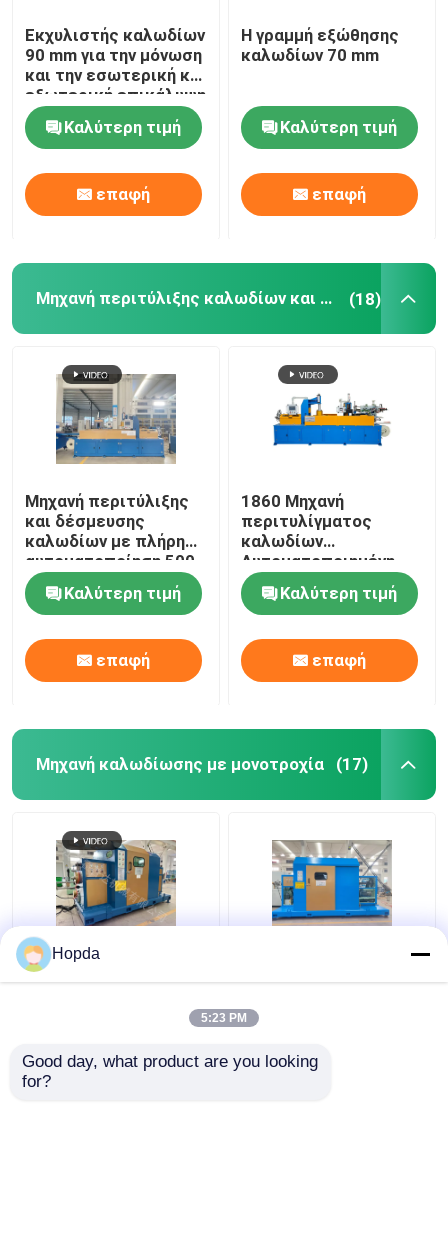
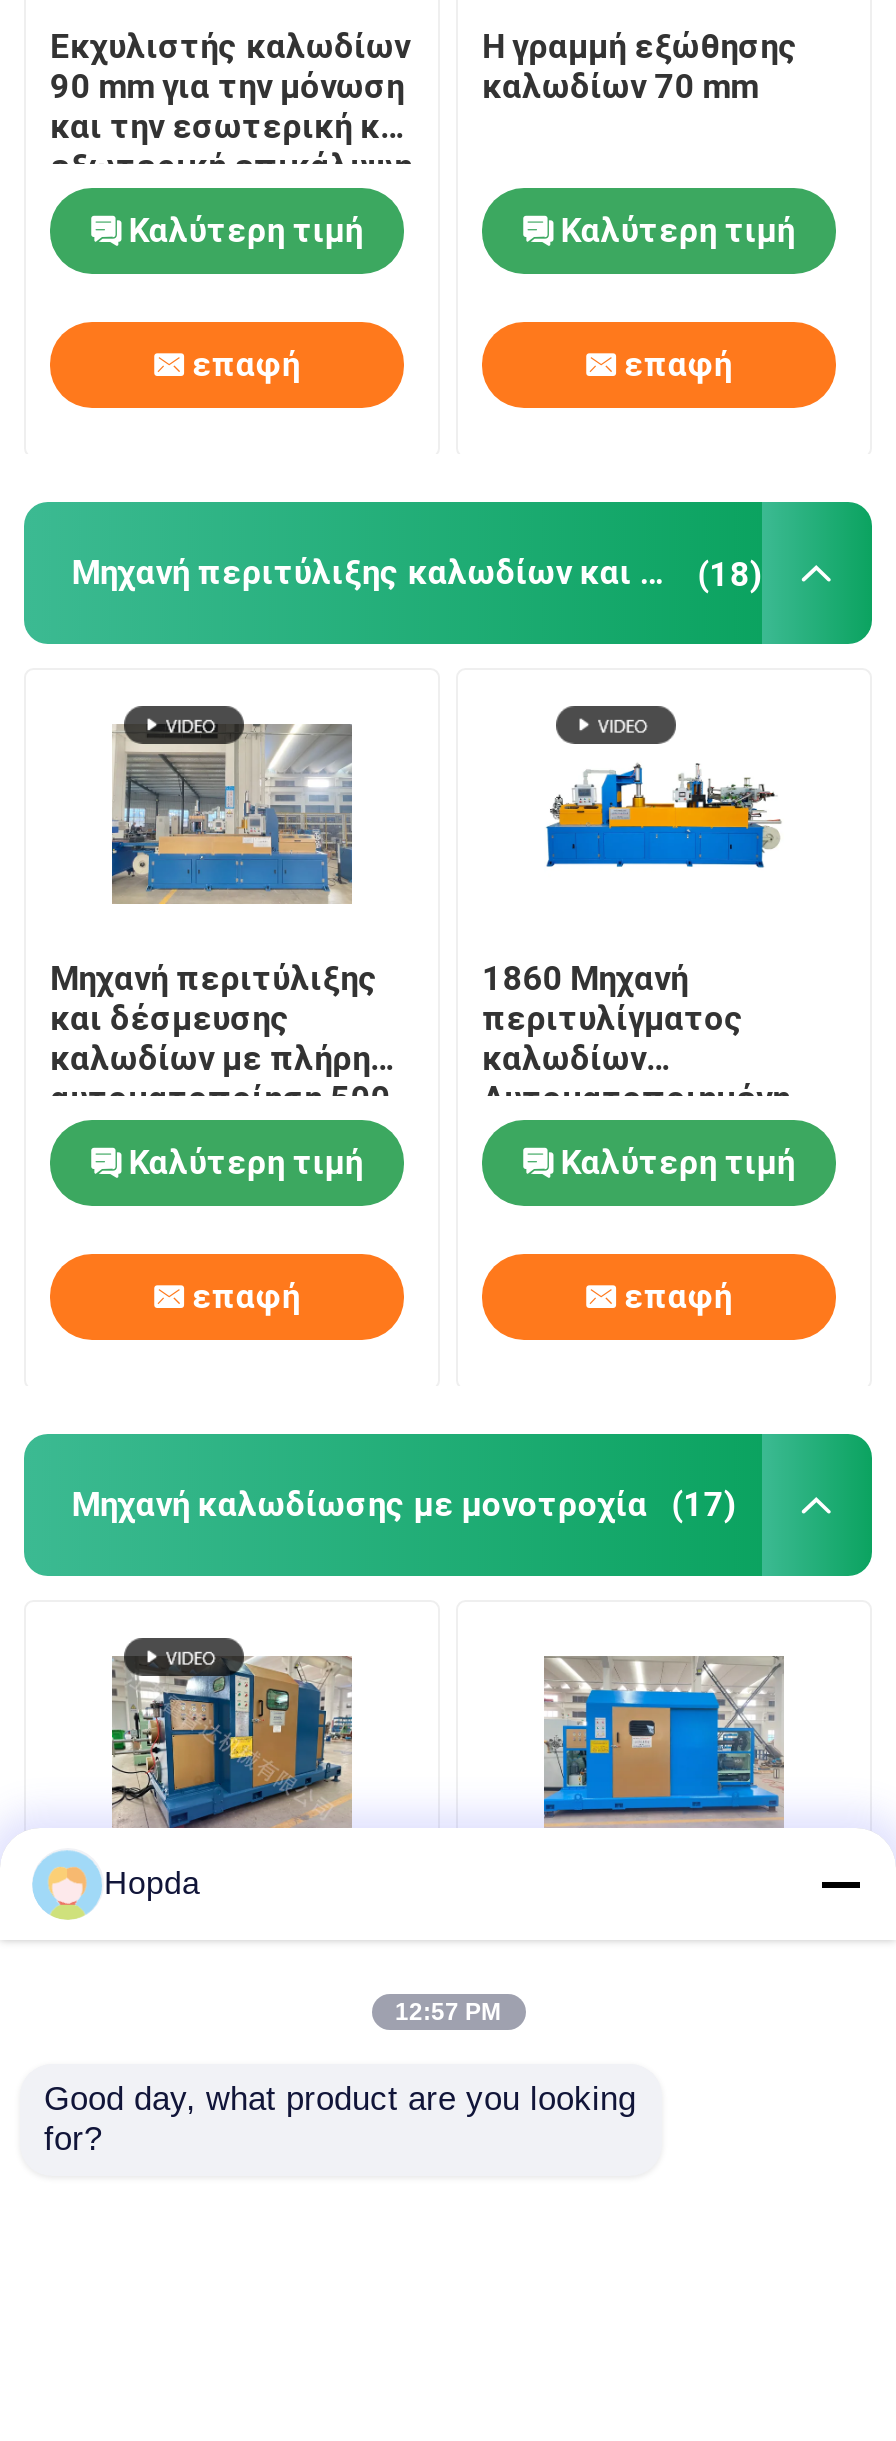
- 5:23 PM
+ 12:57 PM
